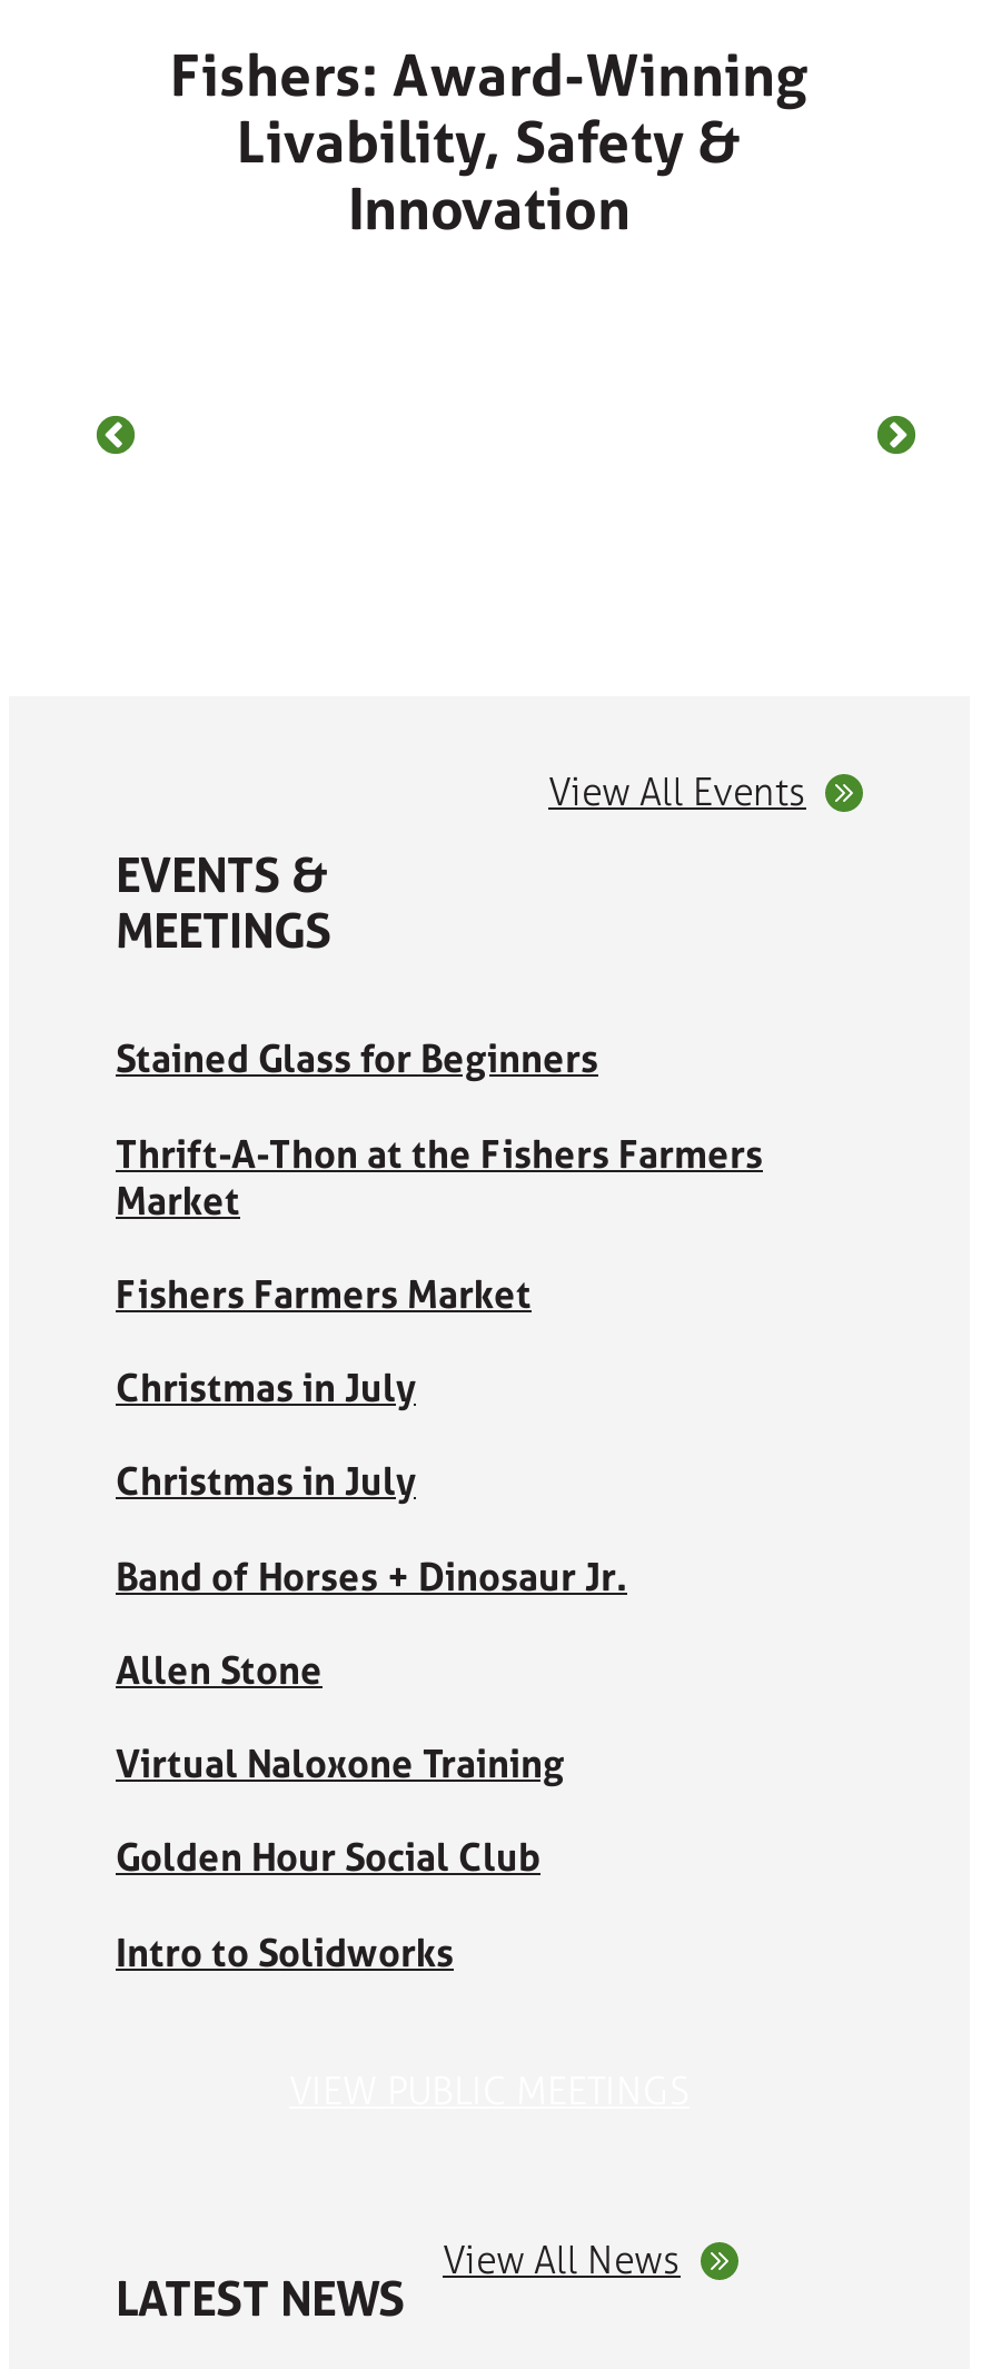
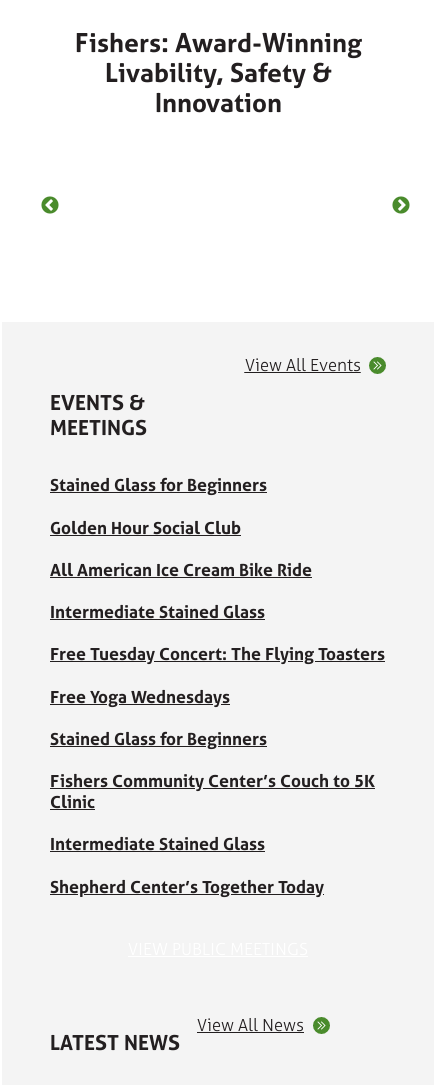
- Thrift-A-Thon at the Fishers Farmers
- Market
- Fishers Farmers Market
- Christmas in July
- Christmas in July
- Band of Horses + Dinosaur Jr.
- Allen Stone
- Virtual Naloxone Training

moved up: Golden Hour Social Club

- Intro to Solidworks
+ All American Ice Cream Bike Ride
+ Intermediate Stained Glass
+ Free Tuesday Concert: The Flying Toasters
+ Free Yoga Wednesdays
+ Stained Glass for Beginners
+ Fishers Community Center’s Couch to 5K
+ Clinic
+ Intermediate Stained Glass
+ Shepherd Center’s Together Today
